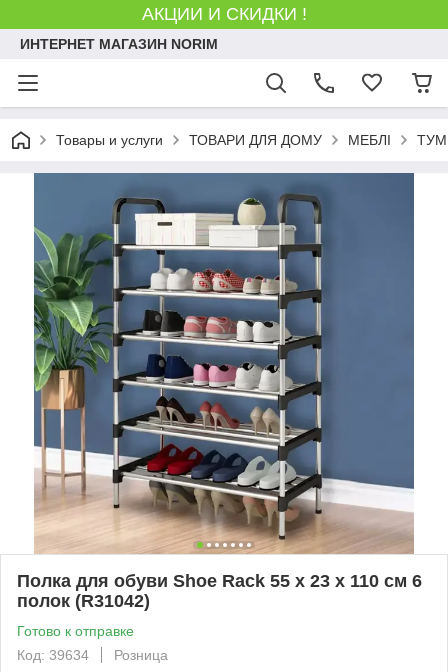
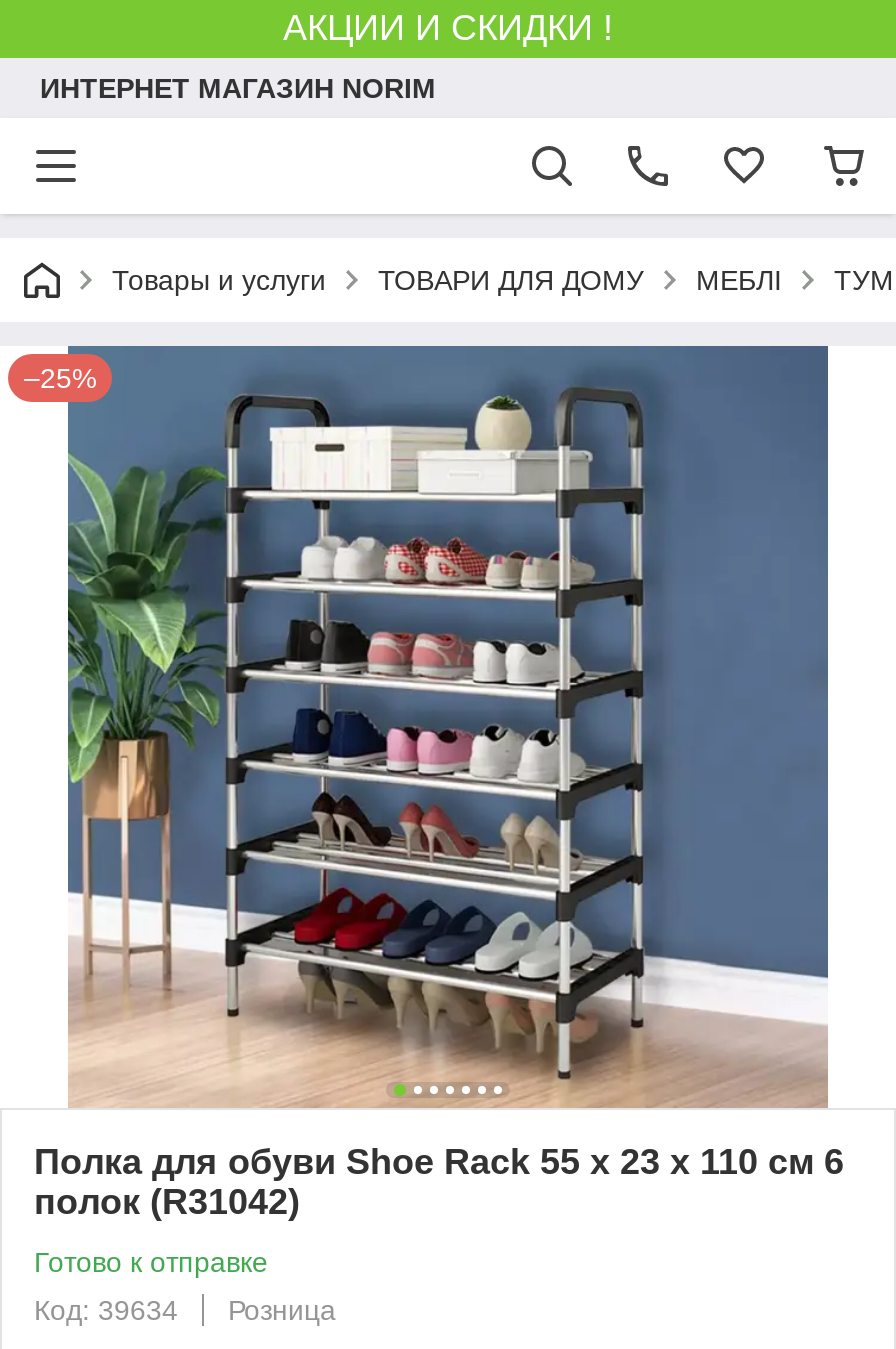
+ –25%
